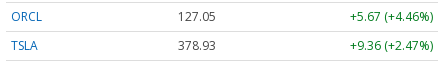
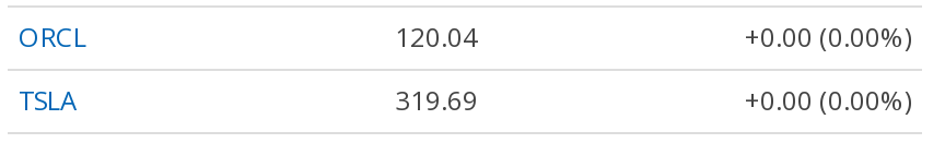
- 127.05
+ 120.04

- +5.67 (+4.46%)
+ +0.00 (0.00%)

- 378.93
- +9.36 (+2.47%)
+ 319.69
+ +0.00 (0.00%)
